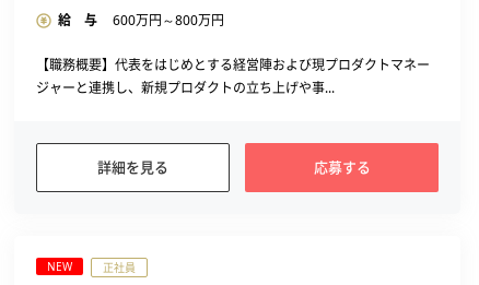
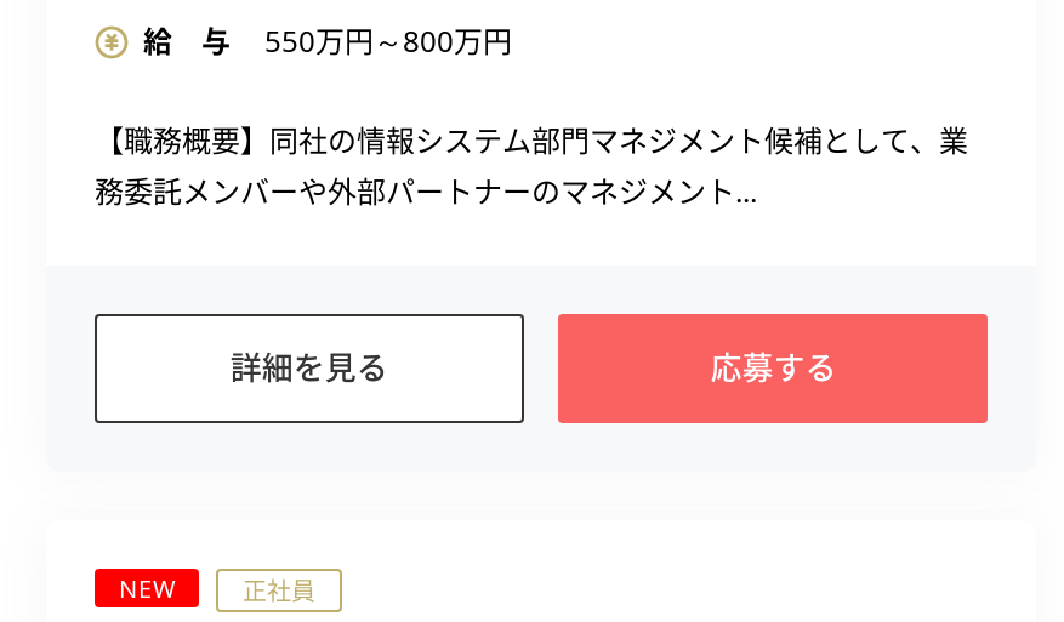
- 給 与 600万円～800万円
+ 給 与 550万円～800万円

- 【職務概要】代表をはじめとする経営陣および現プロダクトマネー
+ 【職務概要】同社の情報システム部門マネジメント候補として、業

- ジャーと連携し、新規プロダクトの立ち上げや事...
+ 務委託メンバーや外部パートナーのマネジメント...
